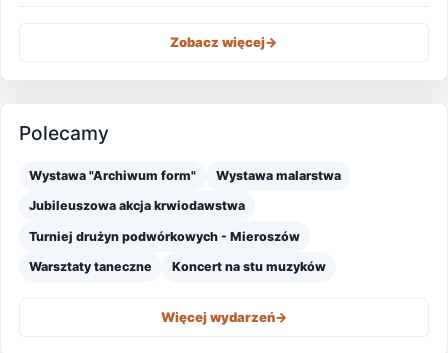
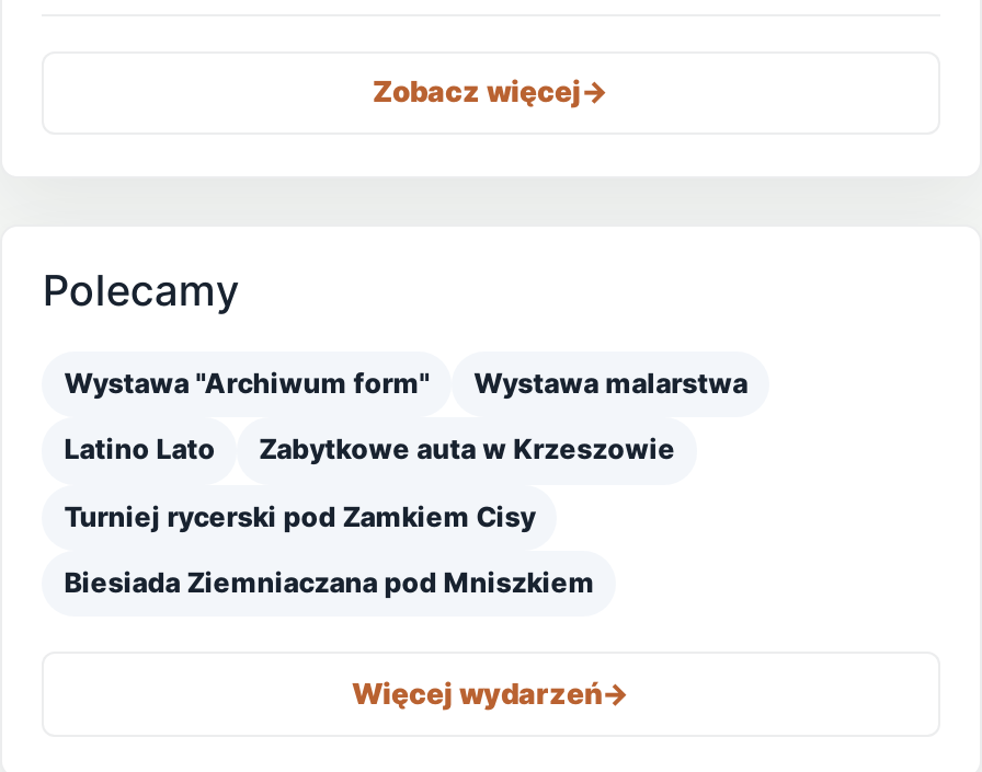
- Jubileuszowa akcja krwiodawstwa
+ Latino Lato
+ Zabytkowe auta w Krzeszowie

- Turniej drużyn podwórkowych - Mieroszów
+ Turniej rycerski pod Zamkiem Cisy

- Warsztaty taneczne
- Koncert na stu muzyków
+ Biesiada Ziemniaczana pod Mniszkiem
